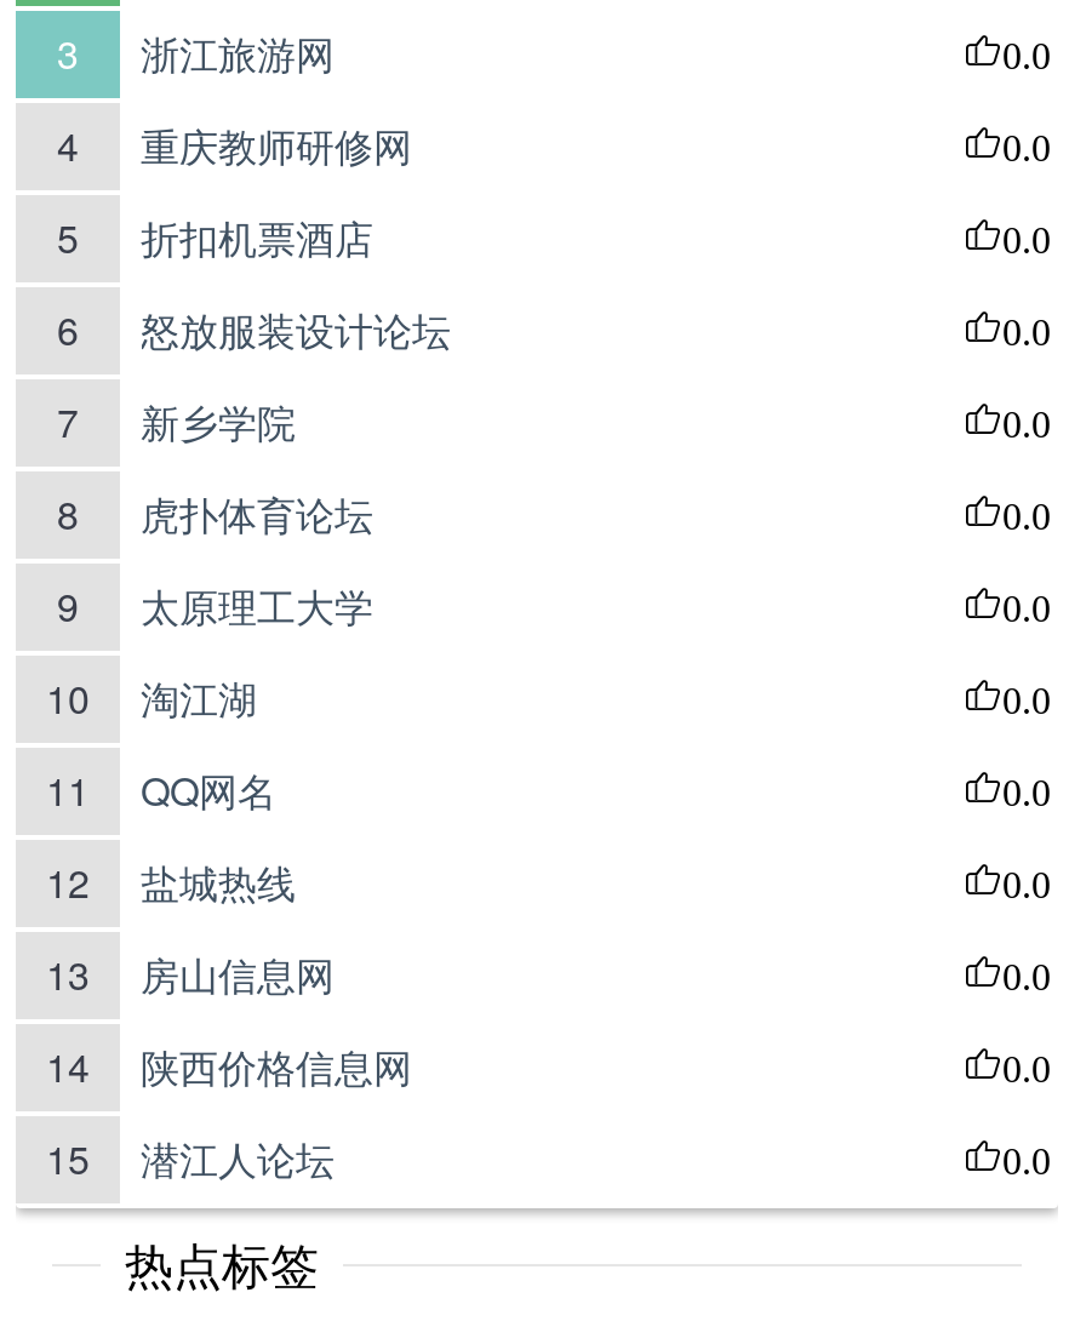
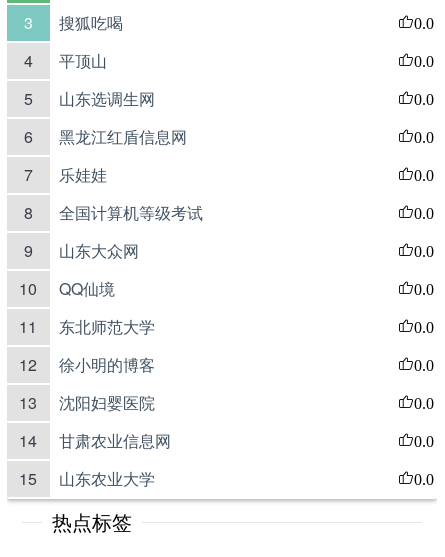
- 浙江旅游网
+ 搜狐吃喝

- 重庆教师研修网
+ 平顶山

- 折扣机票酒店
+ 山东选调生网

- 怒放服装设计论坛
+ 黑龙江红盾信息网

- 新乡学院
+ 乐娃娃

- 虎扑体育论坛
+ 全国计算机等级考试

- 太原理工大学
+ 山东大众网

- 淘江湖
+ QQ仙境

- QQ网名
+ 东北师范大学

- 盐城热线
+ 徐小明的博客

- 房山信息网
+ 沈阳妇婴医院

- 陕西价格信息网
+ 甘肃农业信息网

- 潜江人论坛
+ 山东农业大学
